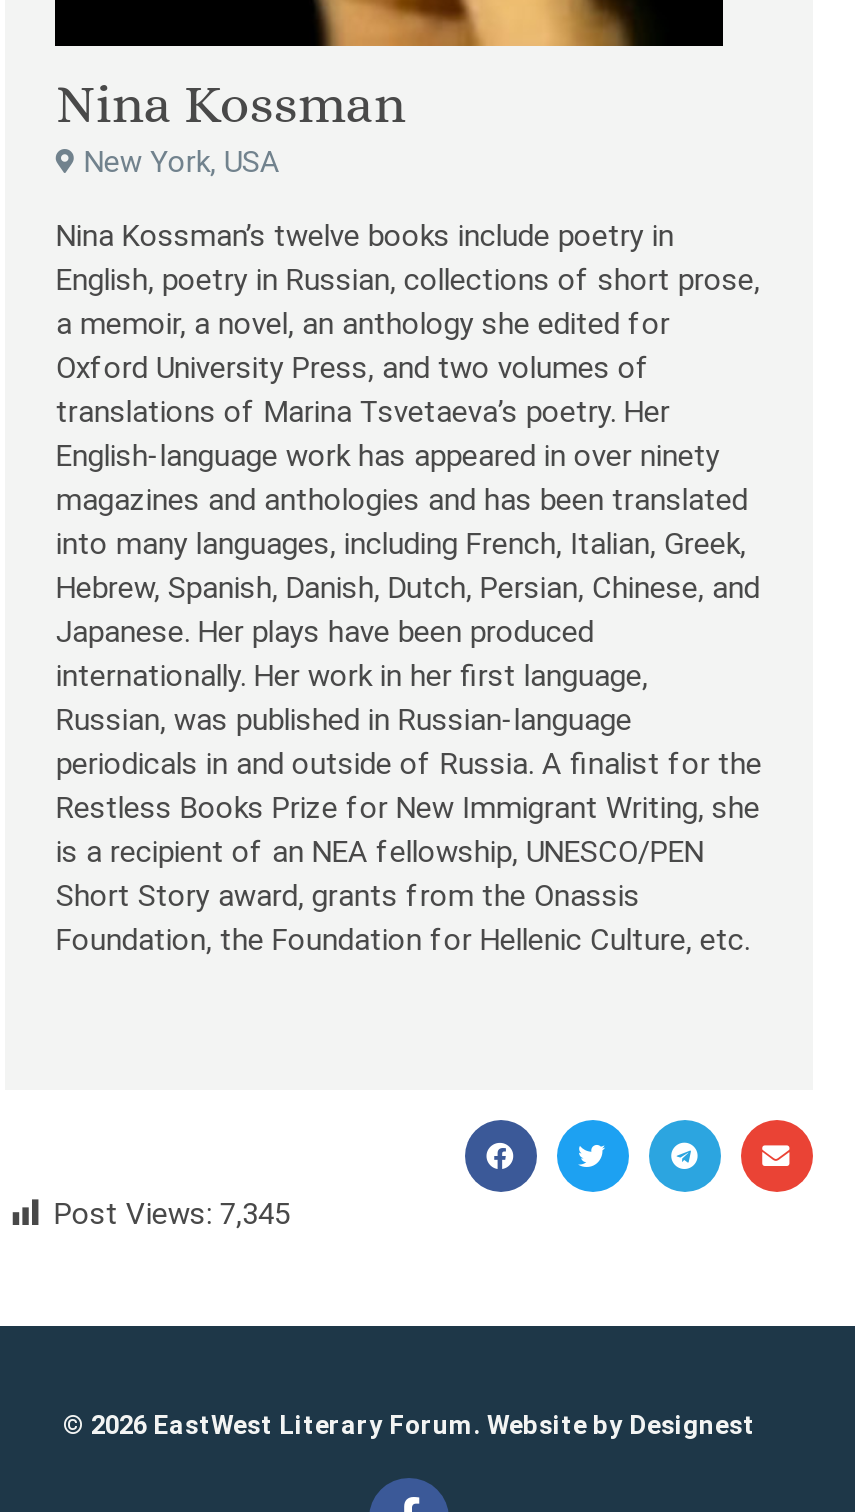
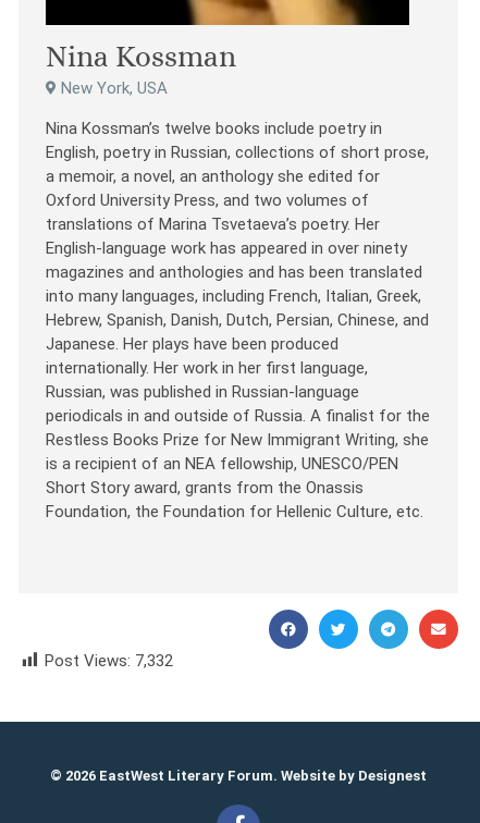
- Post Views: 7,345
+ Post Views: 7,332
